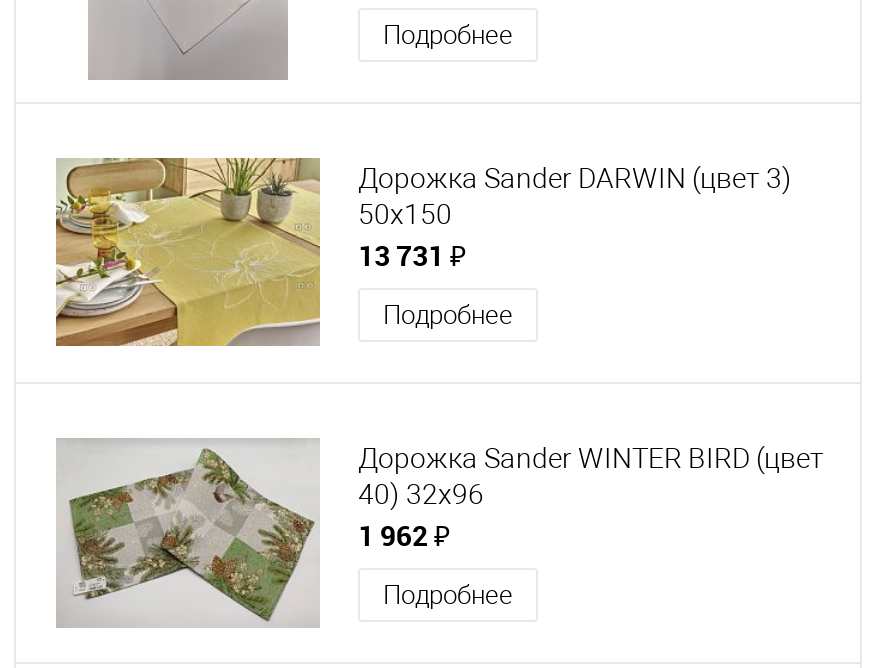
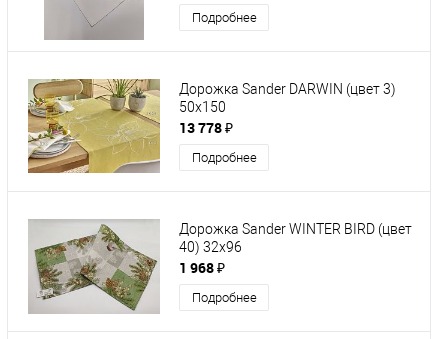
- 13 731 ₽
+ 13 778 ₽

- 1 962 ₽
+ 1 968 ₽
